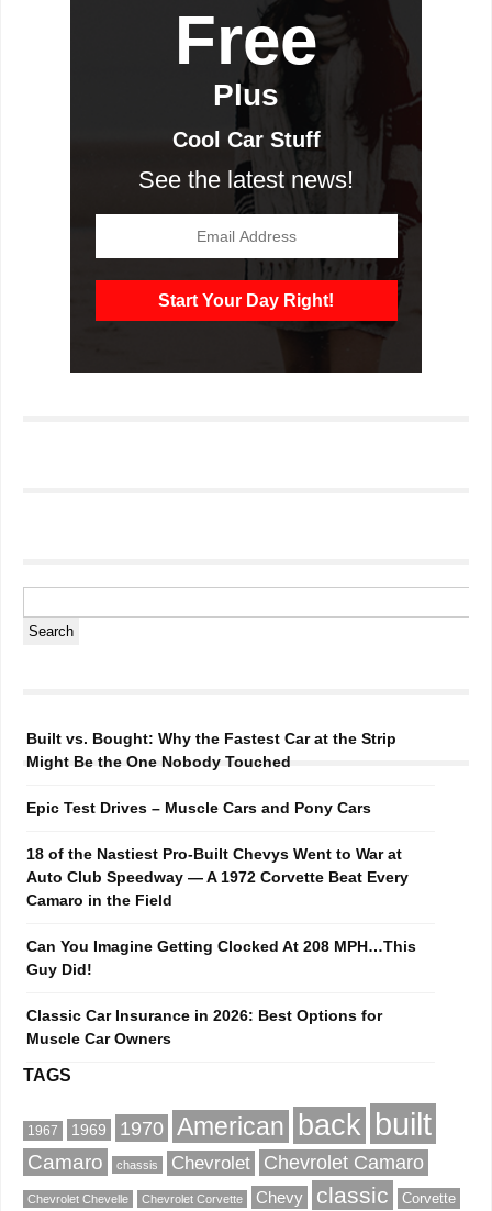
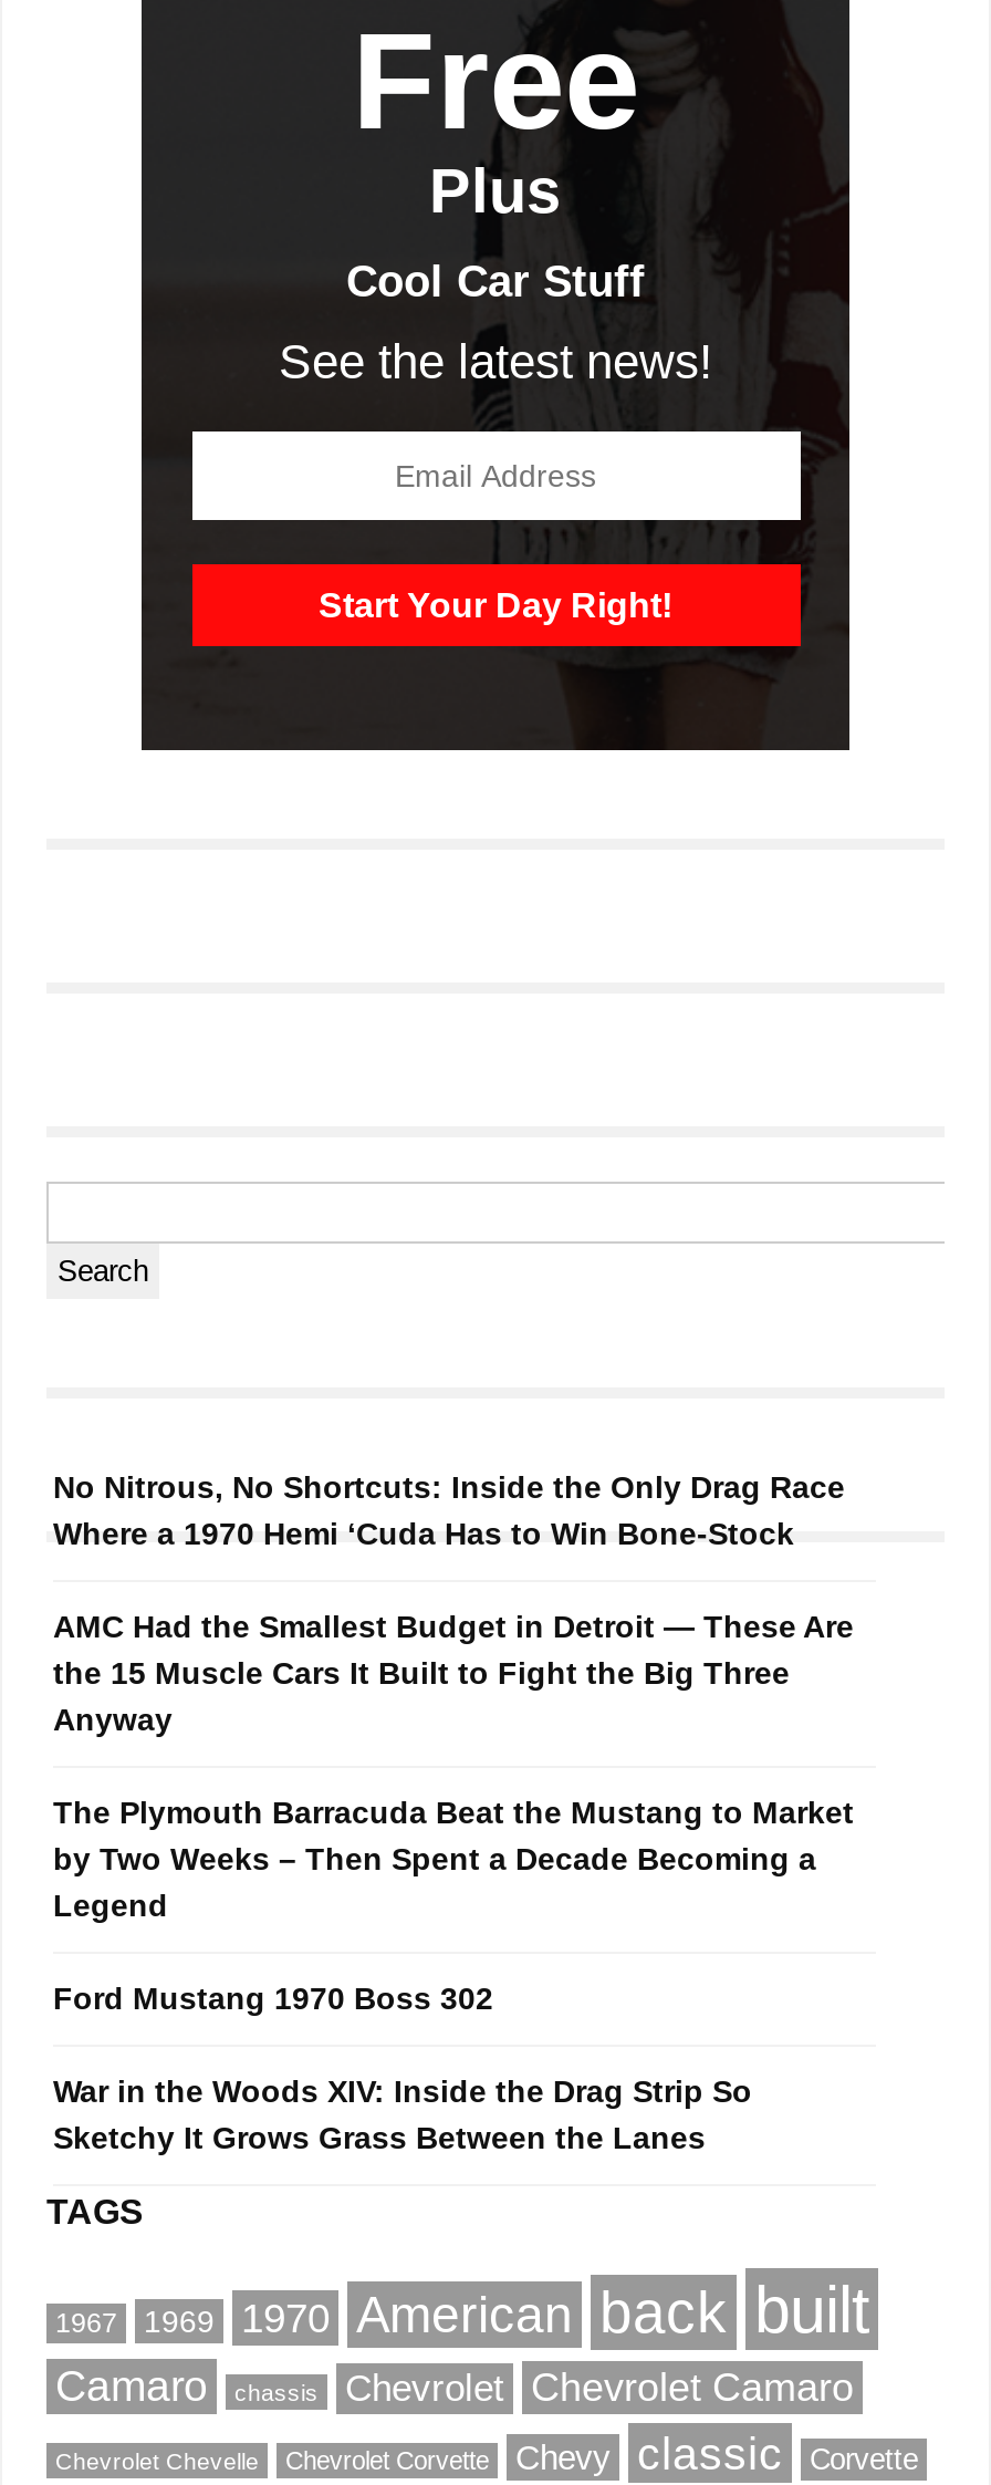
- Built vs. Bought: Why the Fastest Car at the Strip
- Might Be the One Nobody Touched
+ No Nitrous, No Shortcuts: Inside the Only Drag Race
+ Where a 1970 Hemi ‘Cuda Has to Win Bone-Stock

- Epic Test Drives – Muscle Cars and Pony Cars
+ AMC Had the Smallest Budget in Detroit — These Are
+ the 15 Muscle Cars It Built to Fight the Big Three
+ Anyway

- 18 of the Nastiest Pro-Built Chevys Went to War at
- Auto Club Speedway — A 1972 Corvette Beat Every
- Camaro in the Field
+ The Plymouth Barracuda Beat the Mustang to Market
+ by Two Weeks – Then Spent a Decade Becoming a
+ Legend

- Can You Imagine Getting Clocked At 208 MPH…This
- Guy Did!
+ Ford Mustang 1970 Boss 302

- Classic Car Insurance in 2026: Best Options for
- Muscle Car Owners
+ War in the Woods XIV: Inside the Drag Strip So
+ Sketchy It Grows Grass Between the Lanes
